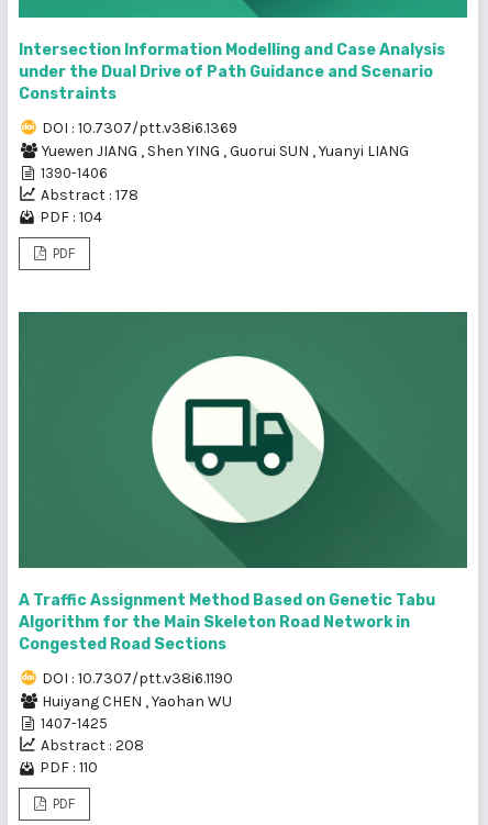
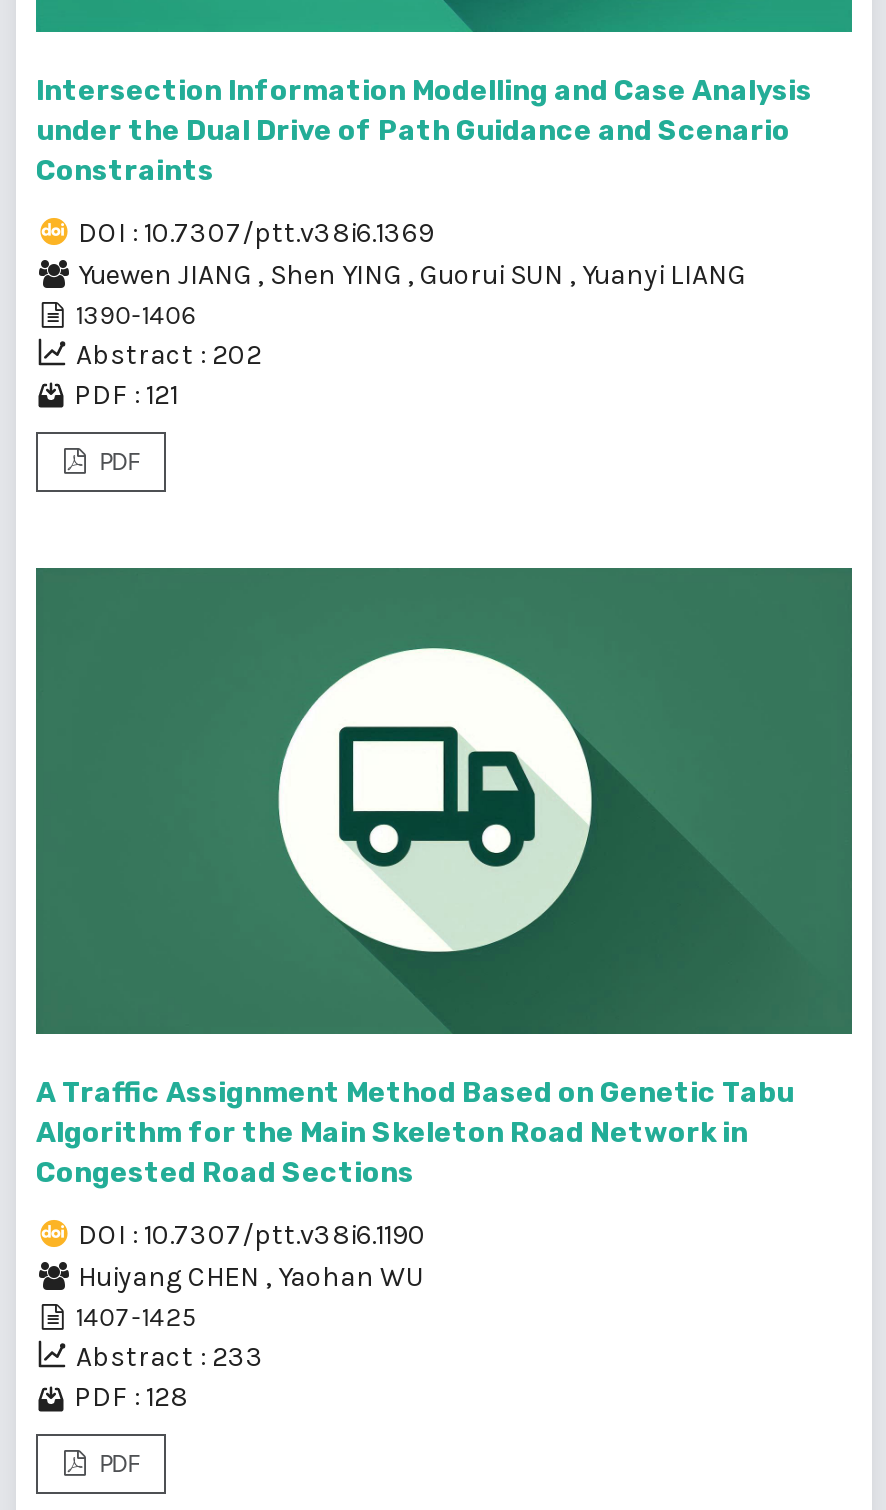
- Abstract : 178
+ Abstract : 202

- PDF : 104
+ PDF : 121

- Abstract : 208
+ Abstract : 233

- PDF : 110
+ PDF : 128
